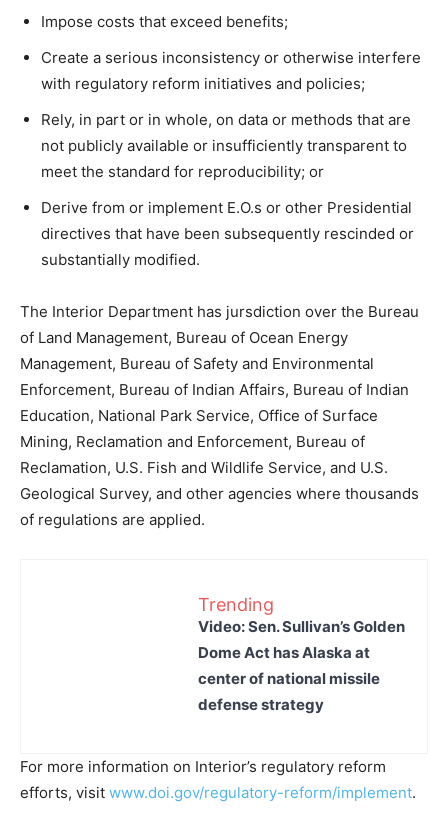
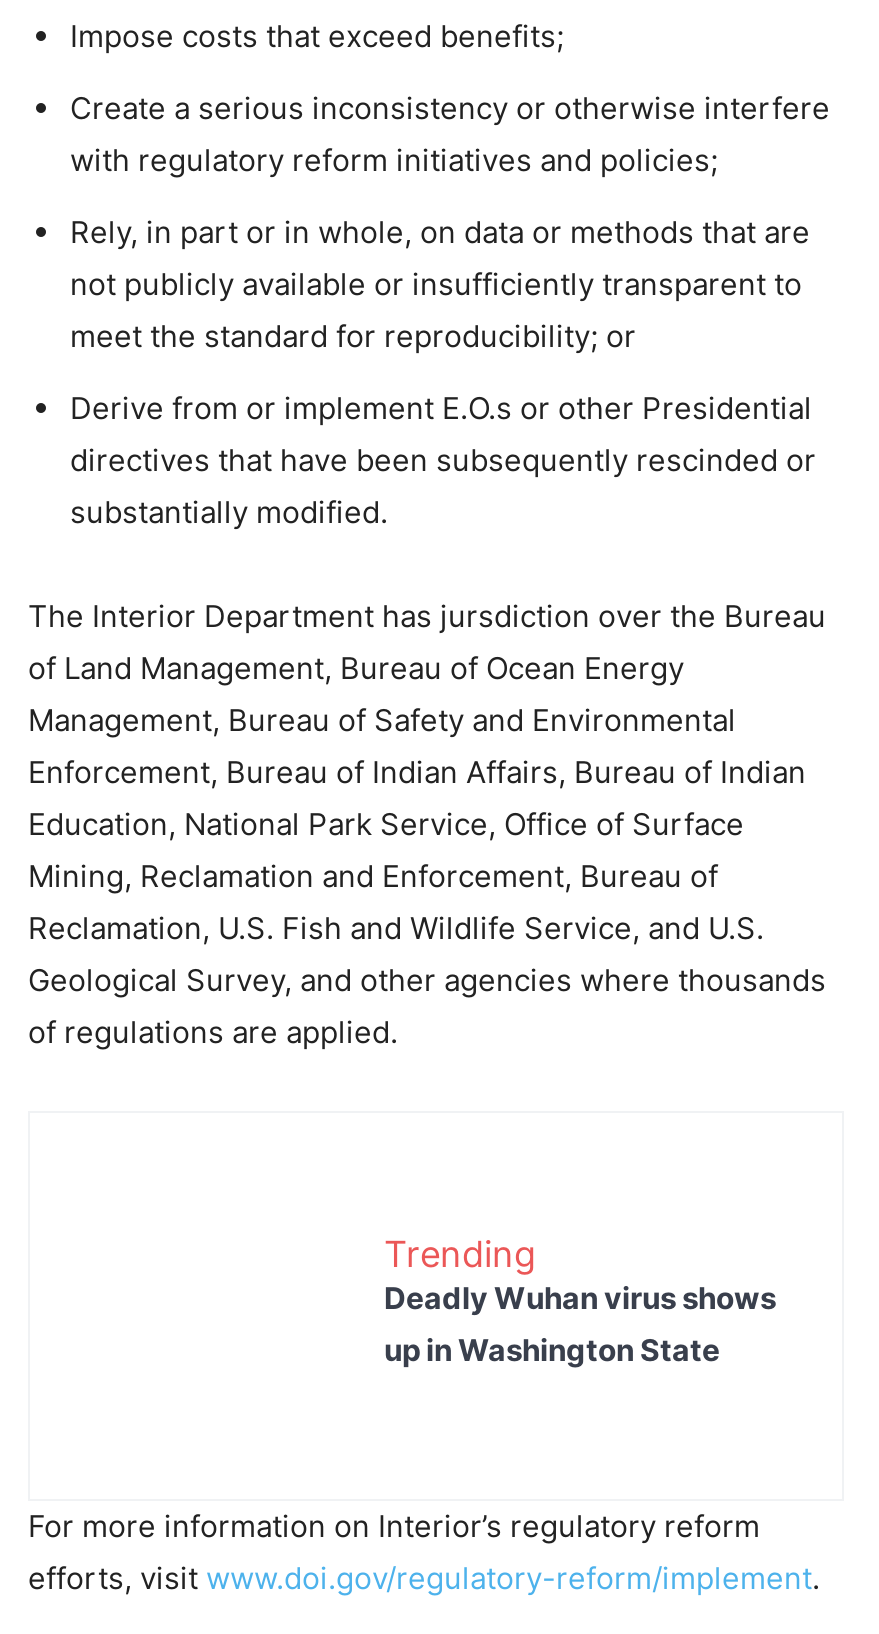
moved down: Trending

- Video: Sen. Sullivan’s Golden
- Dome Act has Alaska at
- center of national missile
- defense strategy
+ Deadly Wuhan virus shows
+ up in Washington State
